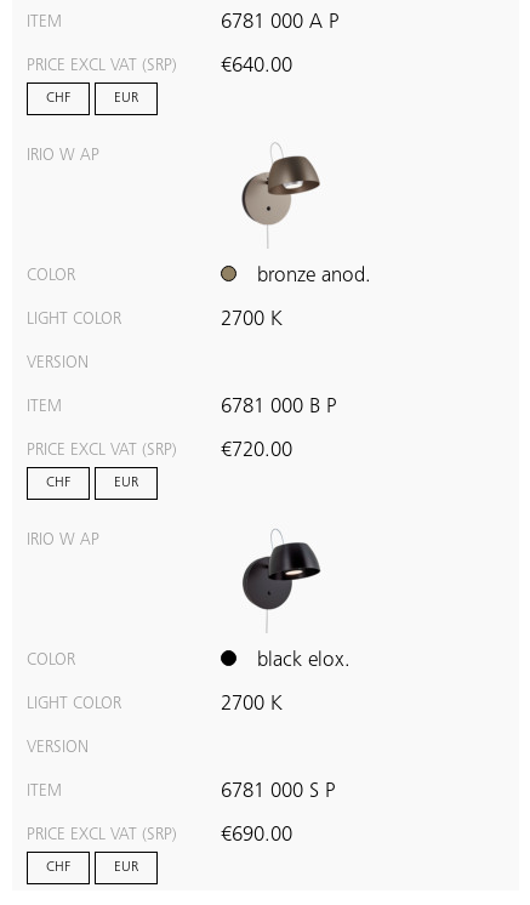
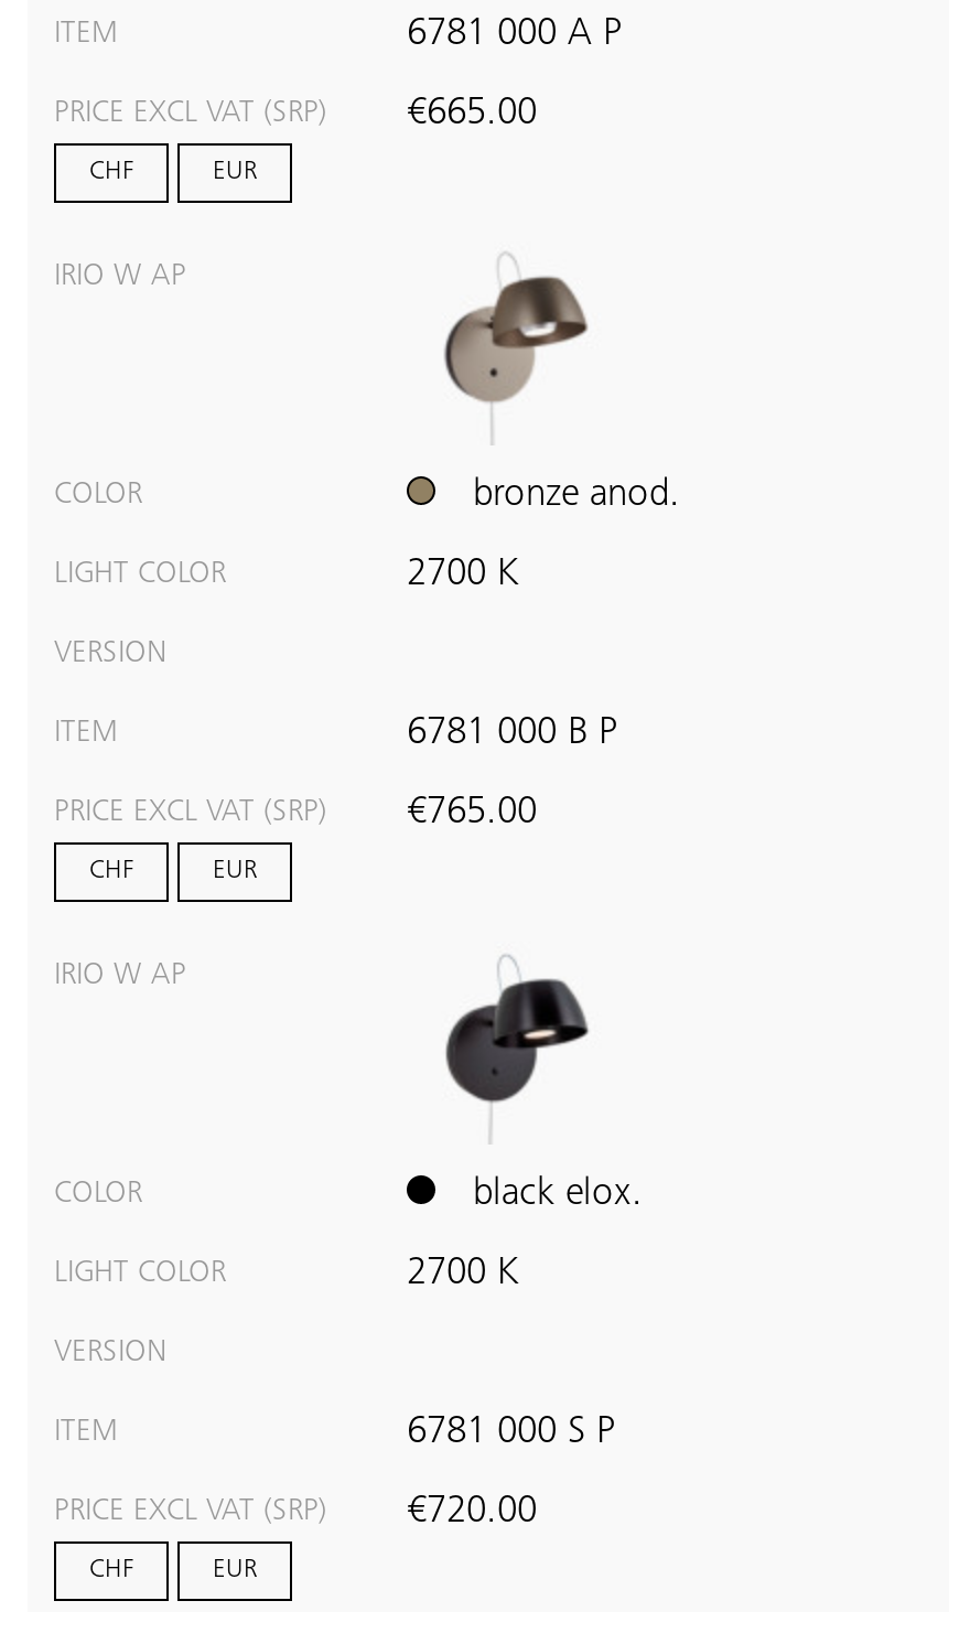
- €640.00
+ €665.00

- €720.00
+ €765.00

- €690.00
+ €720.00
